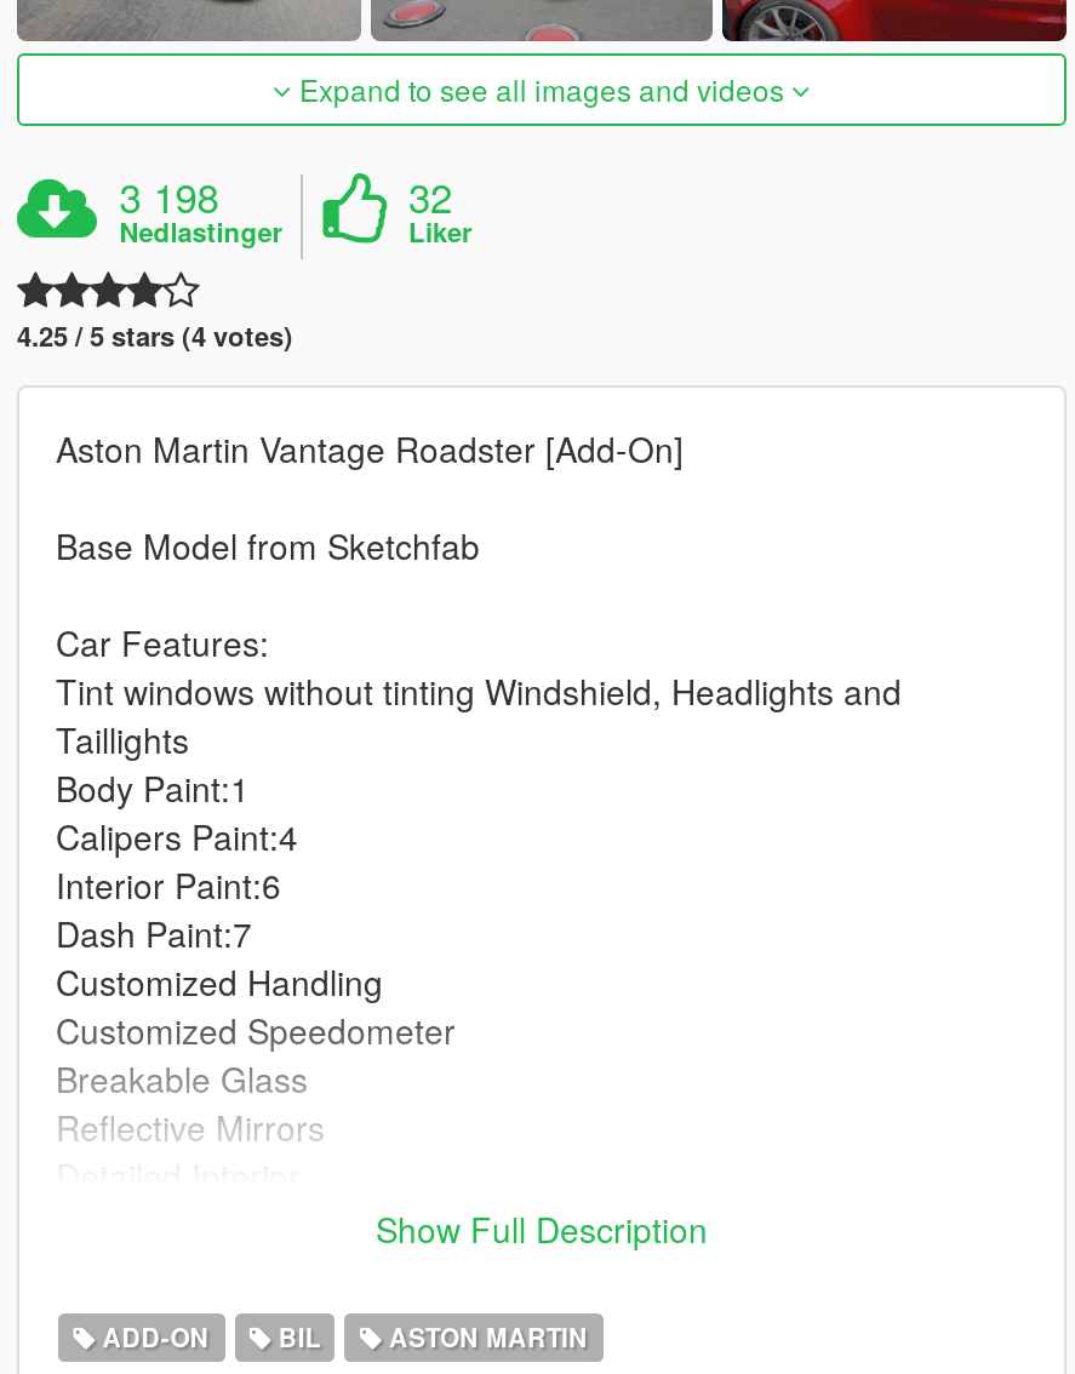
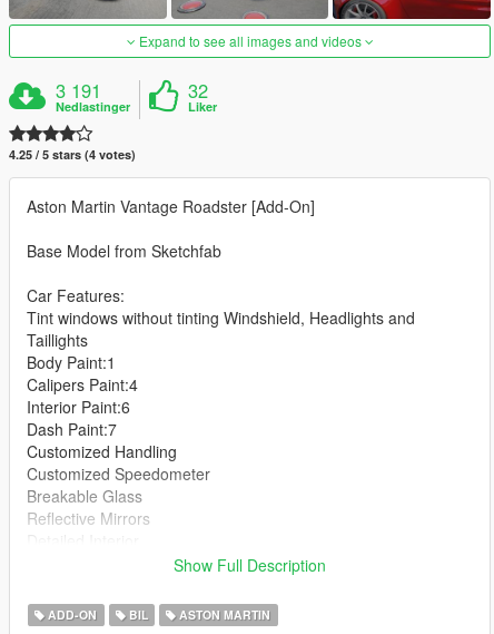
- 3 198
+ 3 191
